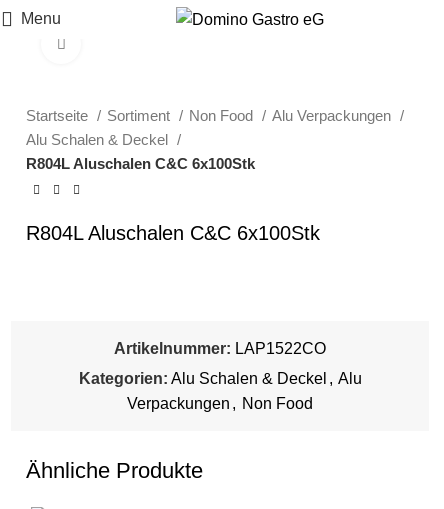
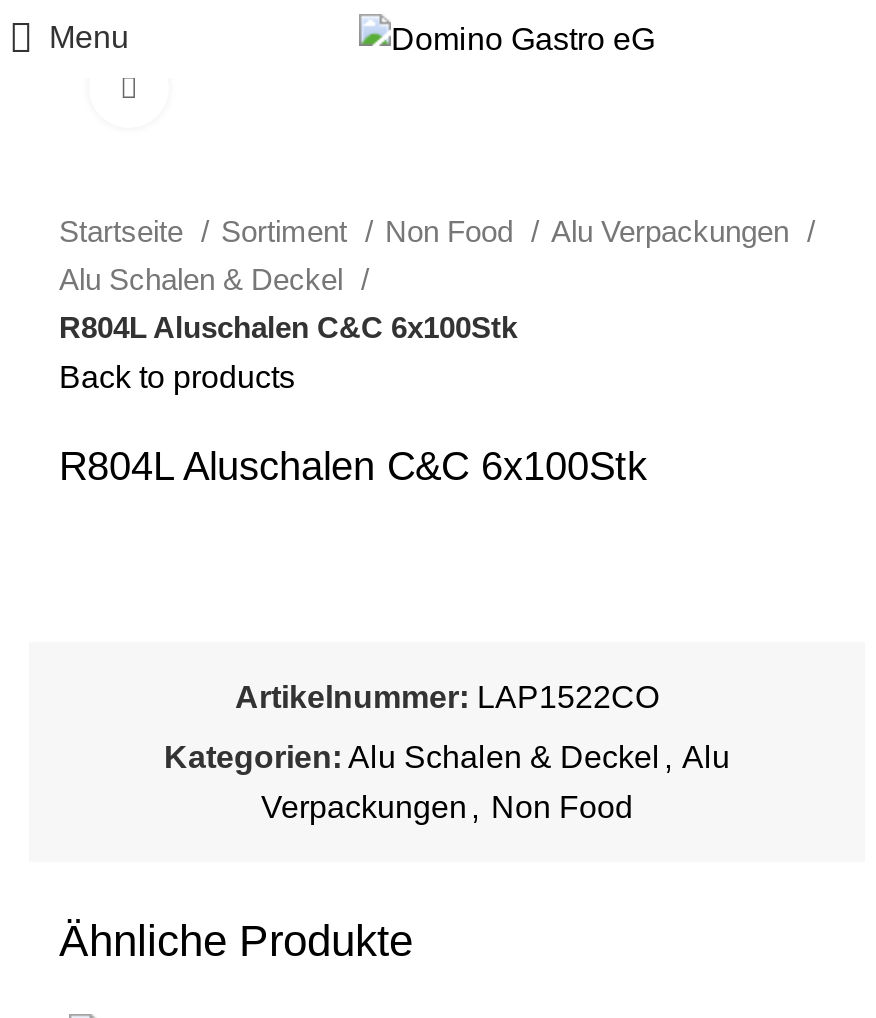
+ Back to products
